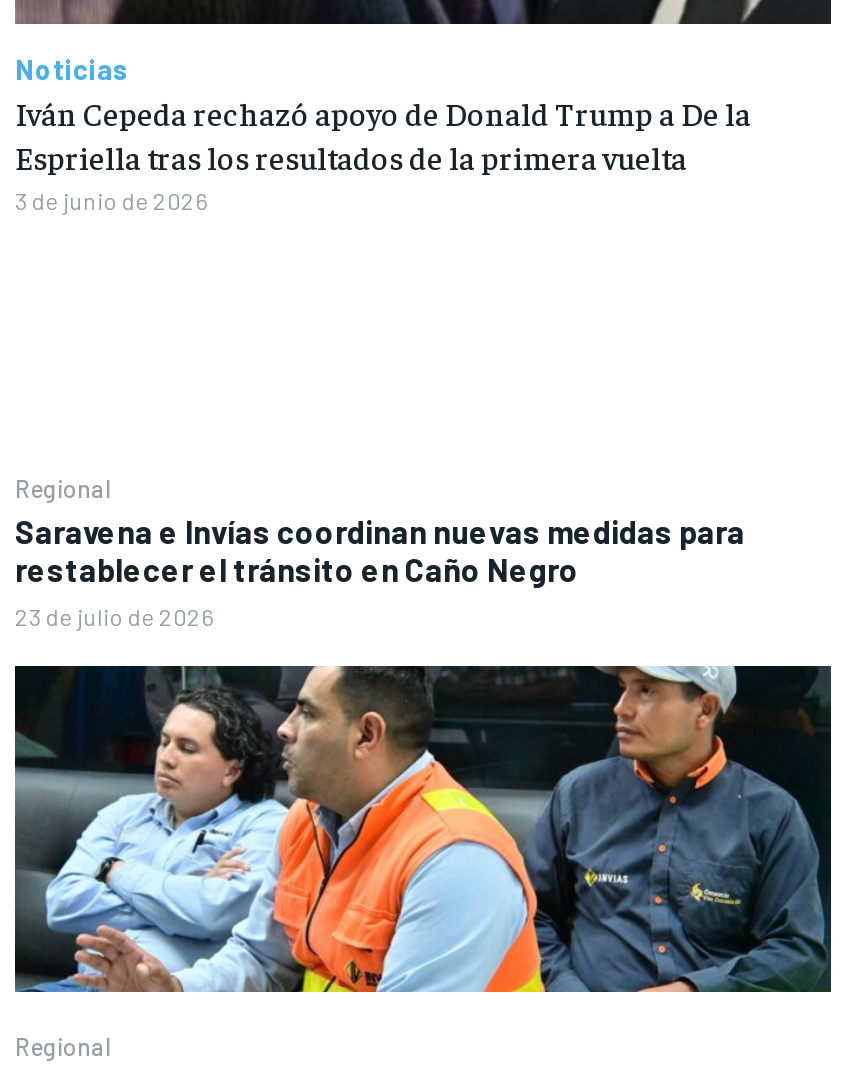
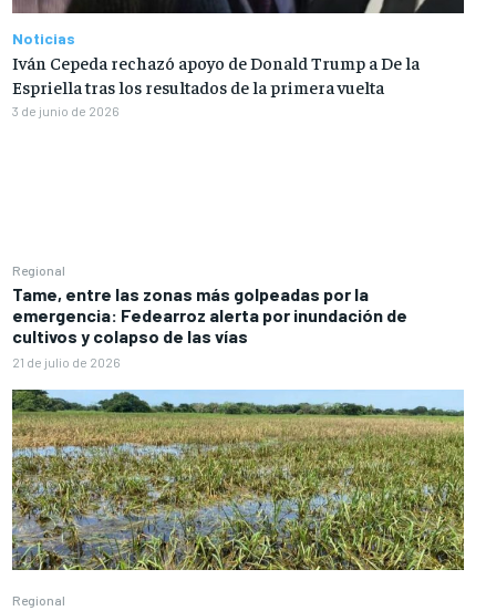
- Saravena e Invías coordinan nuevas medidas para
- restablecer el tránsito en Caño Negro
- 23 de julio de 2026
+ Tame, entre las zonas más golpeadas por la
+ emergencia: Fedearroz alerta por inundación de
+ cultivos y colapso de las vías
+ 21 de julio de 2026

- [image]
+ [image]
